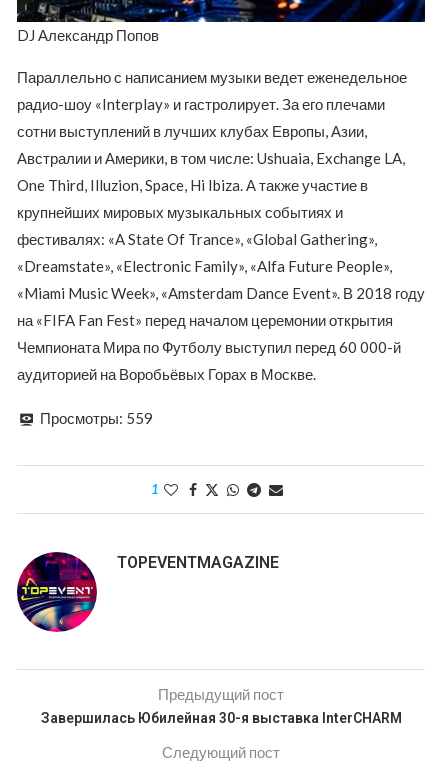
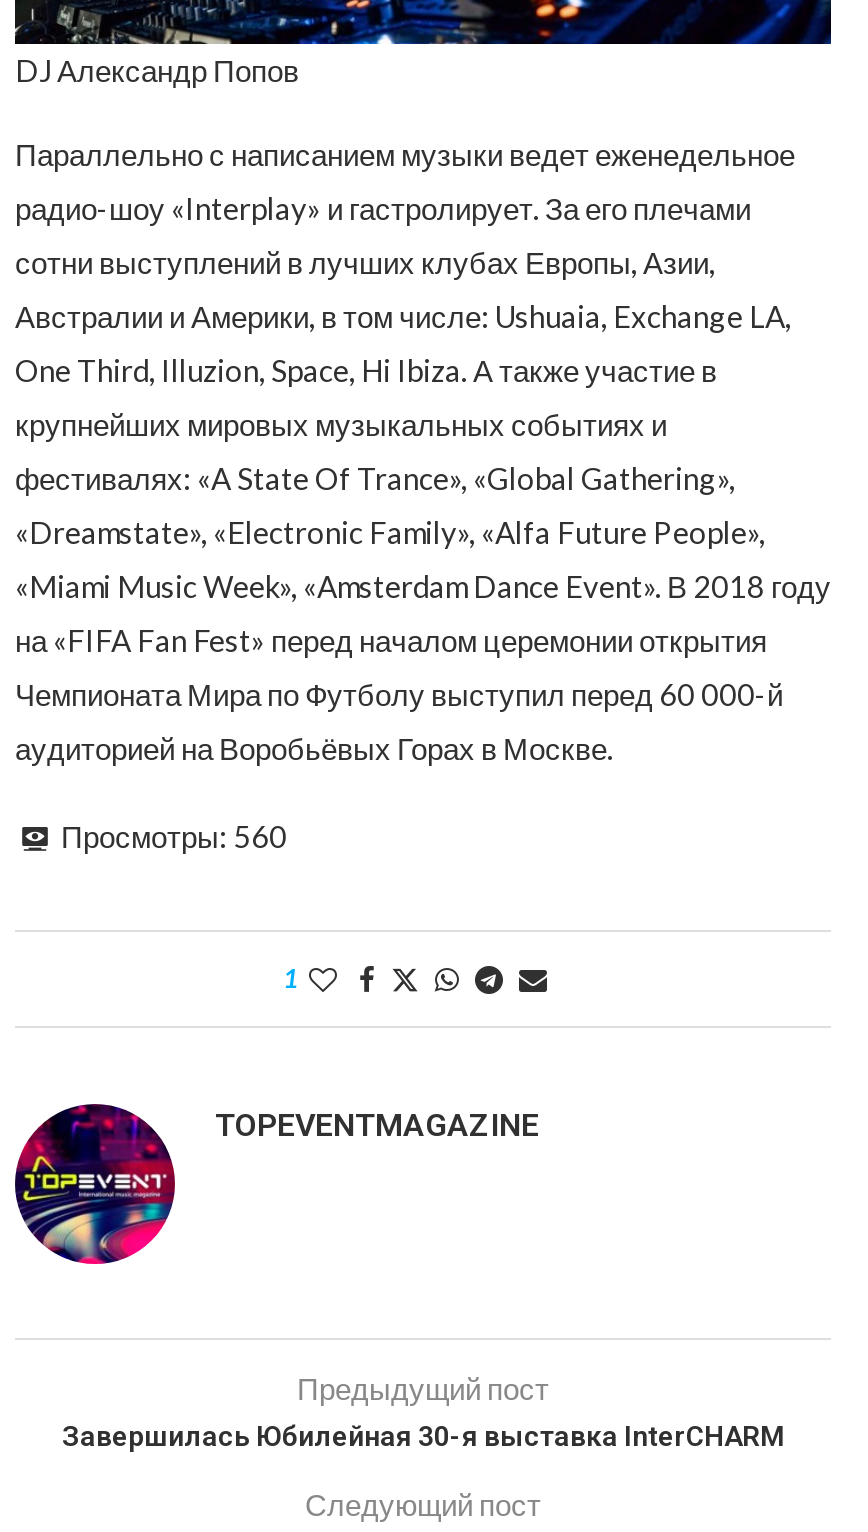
- Просмотры: 559
+ Просмотры: 560
